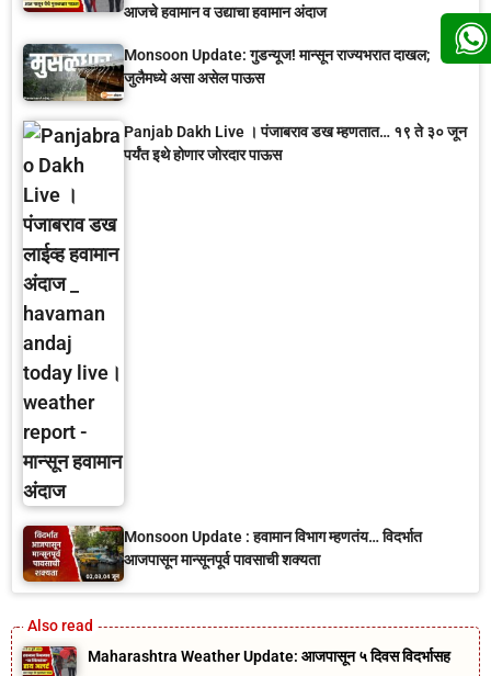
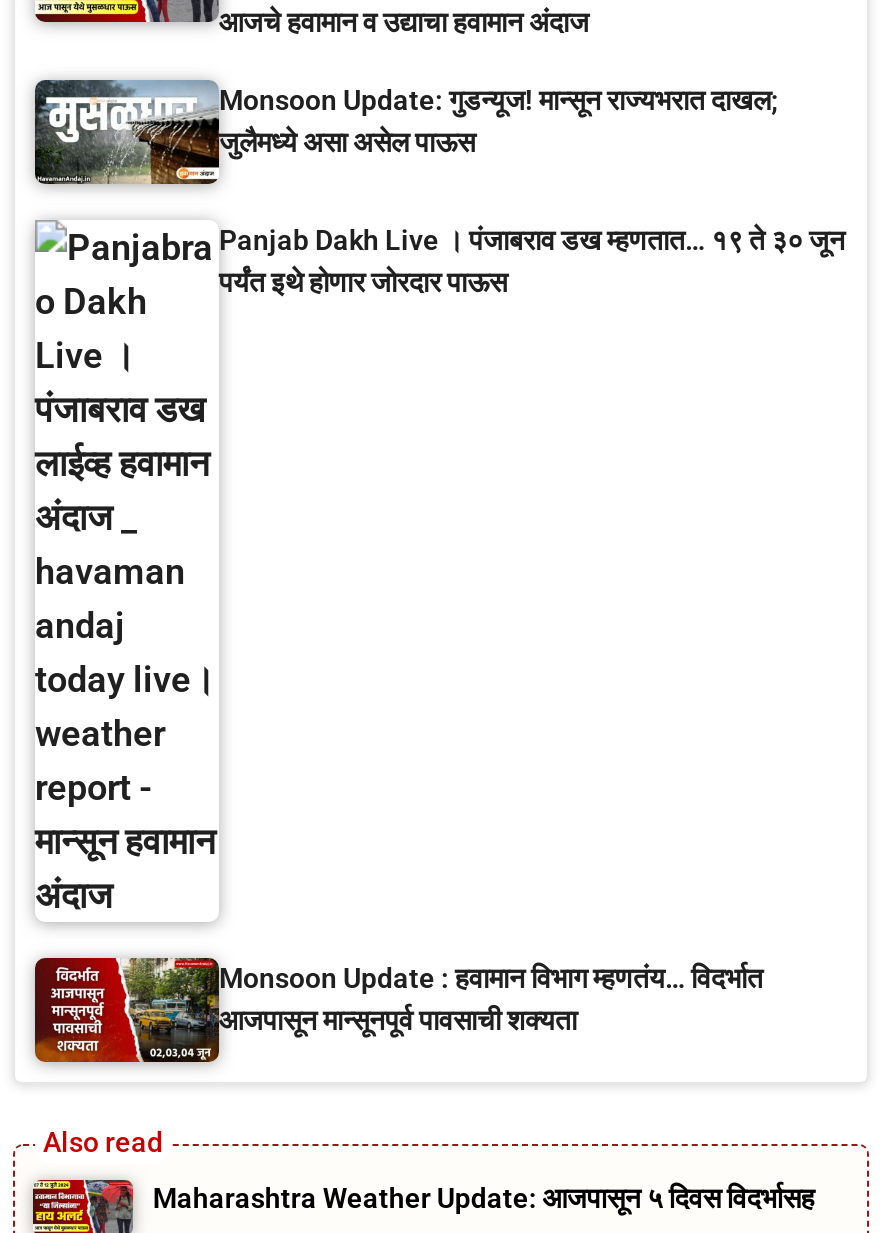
- [image]
